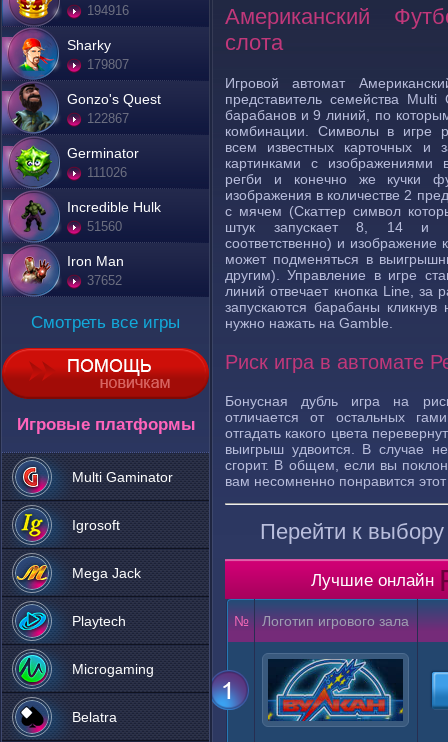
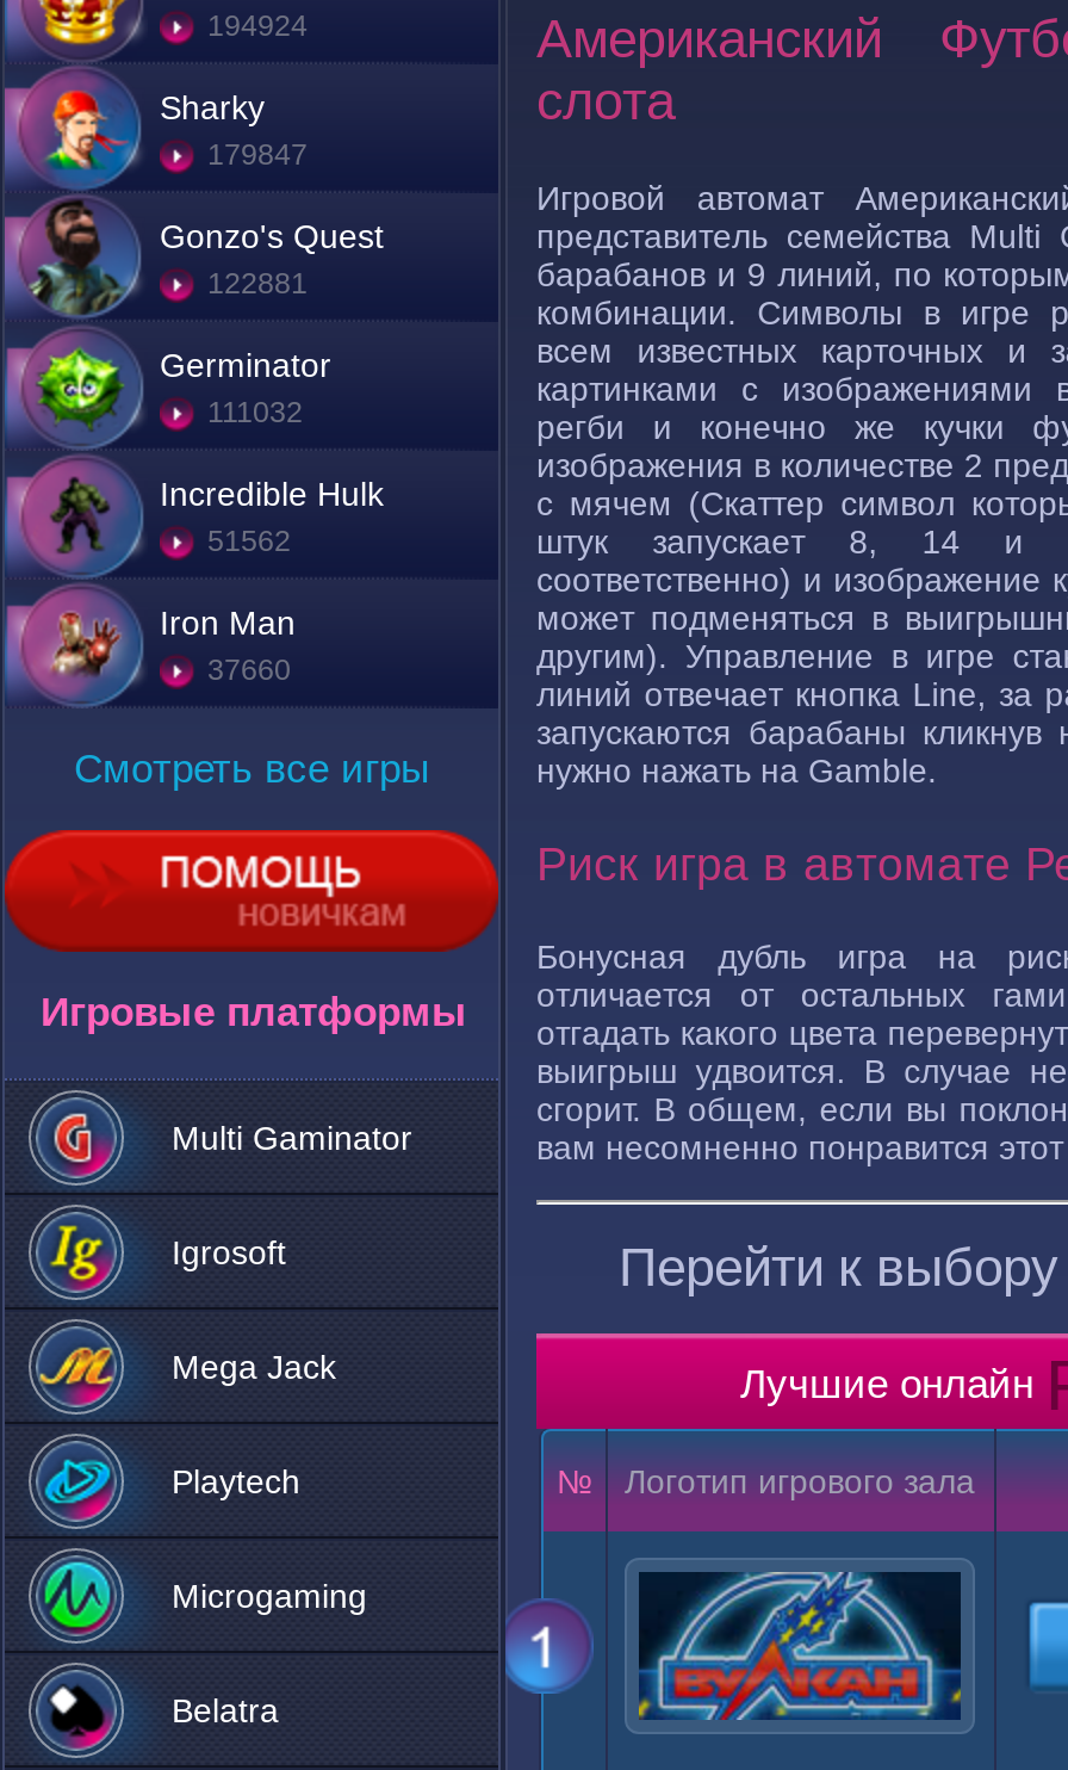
- 194916
+ 194924

- 179807
+ 179847

- 122867
+ 122881

- 111026
+ 111032

- 51560
+ 51562

- 37652
+ 37660
